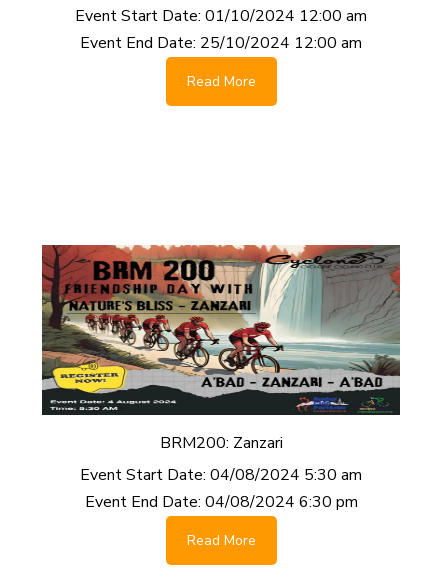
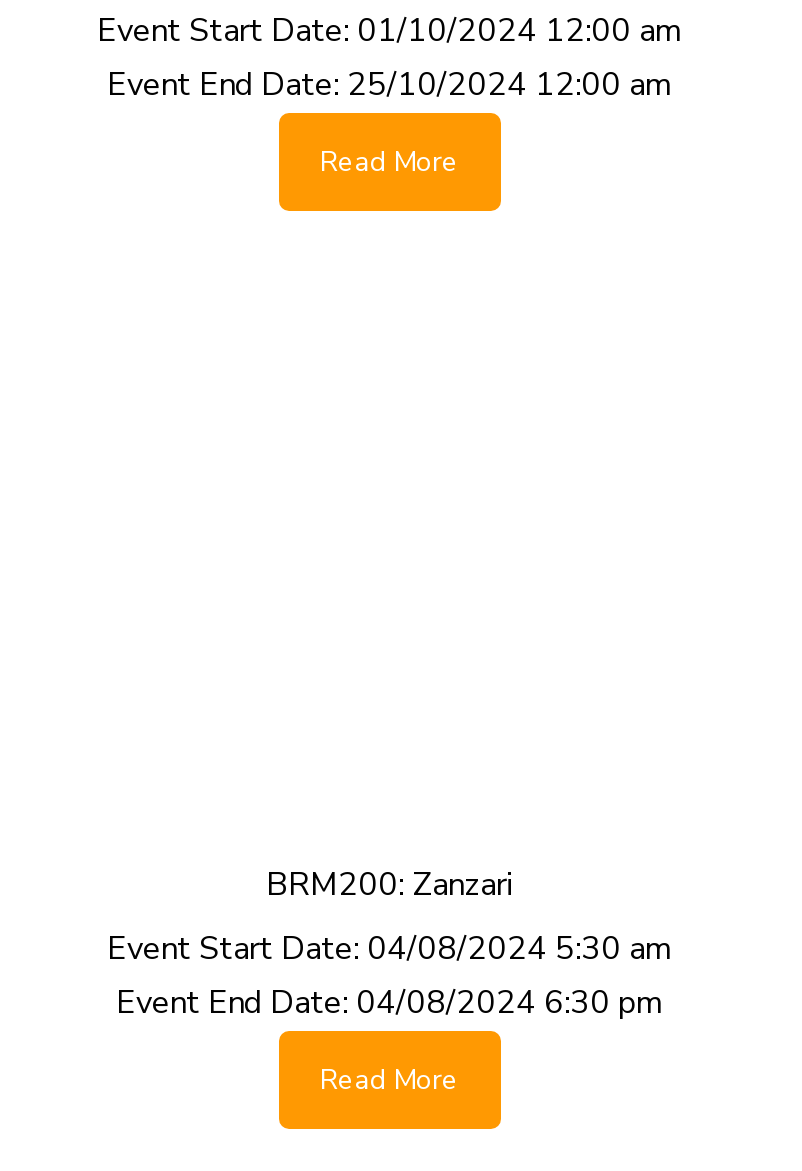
- [image]
